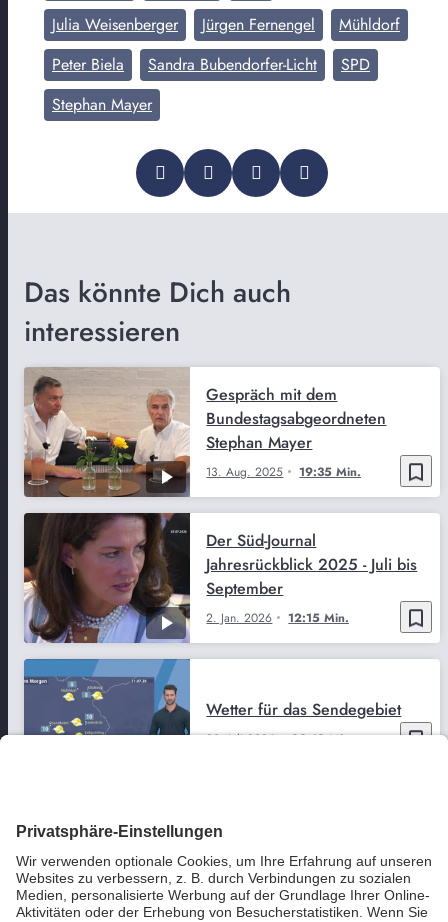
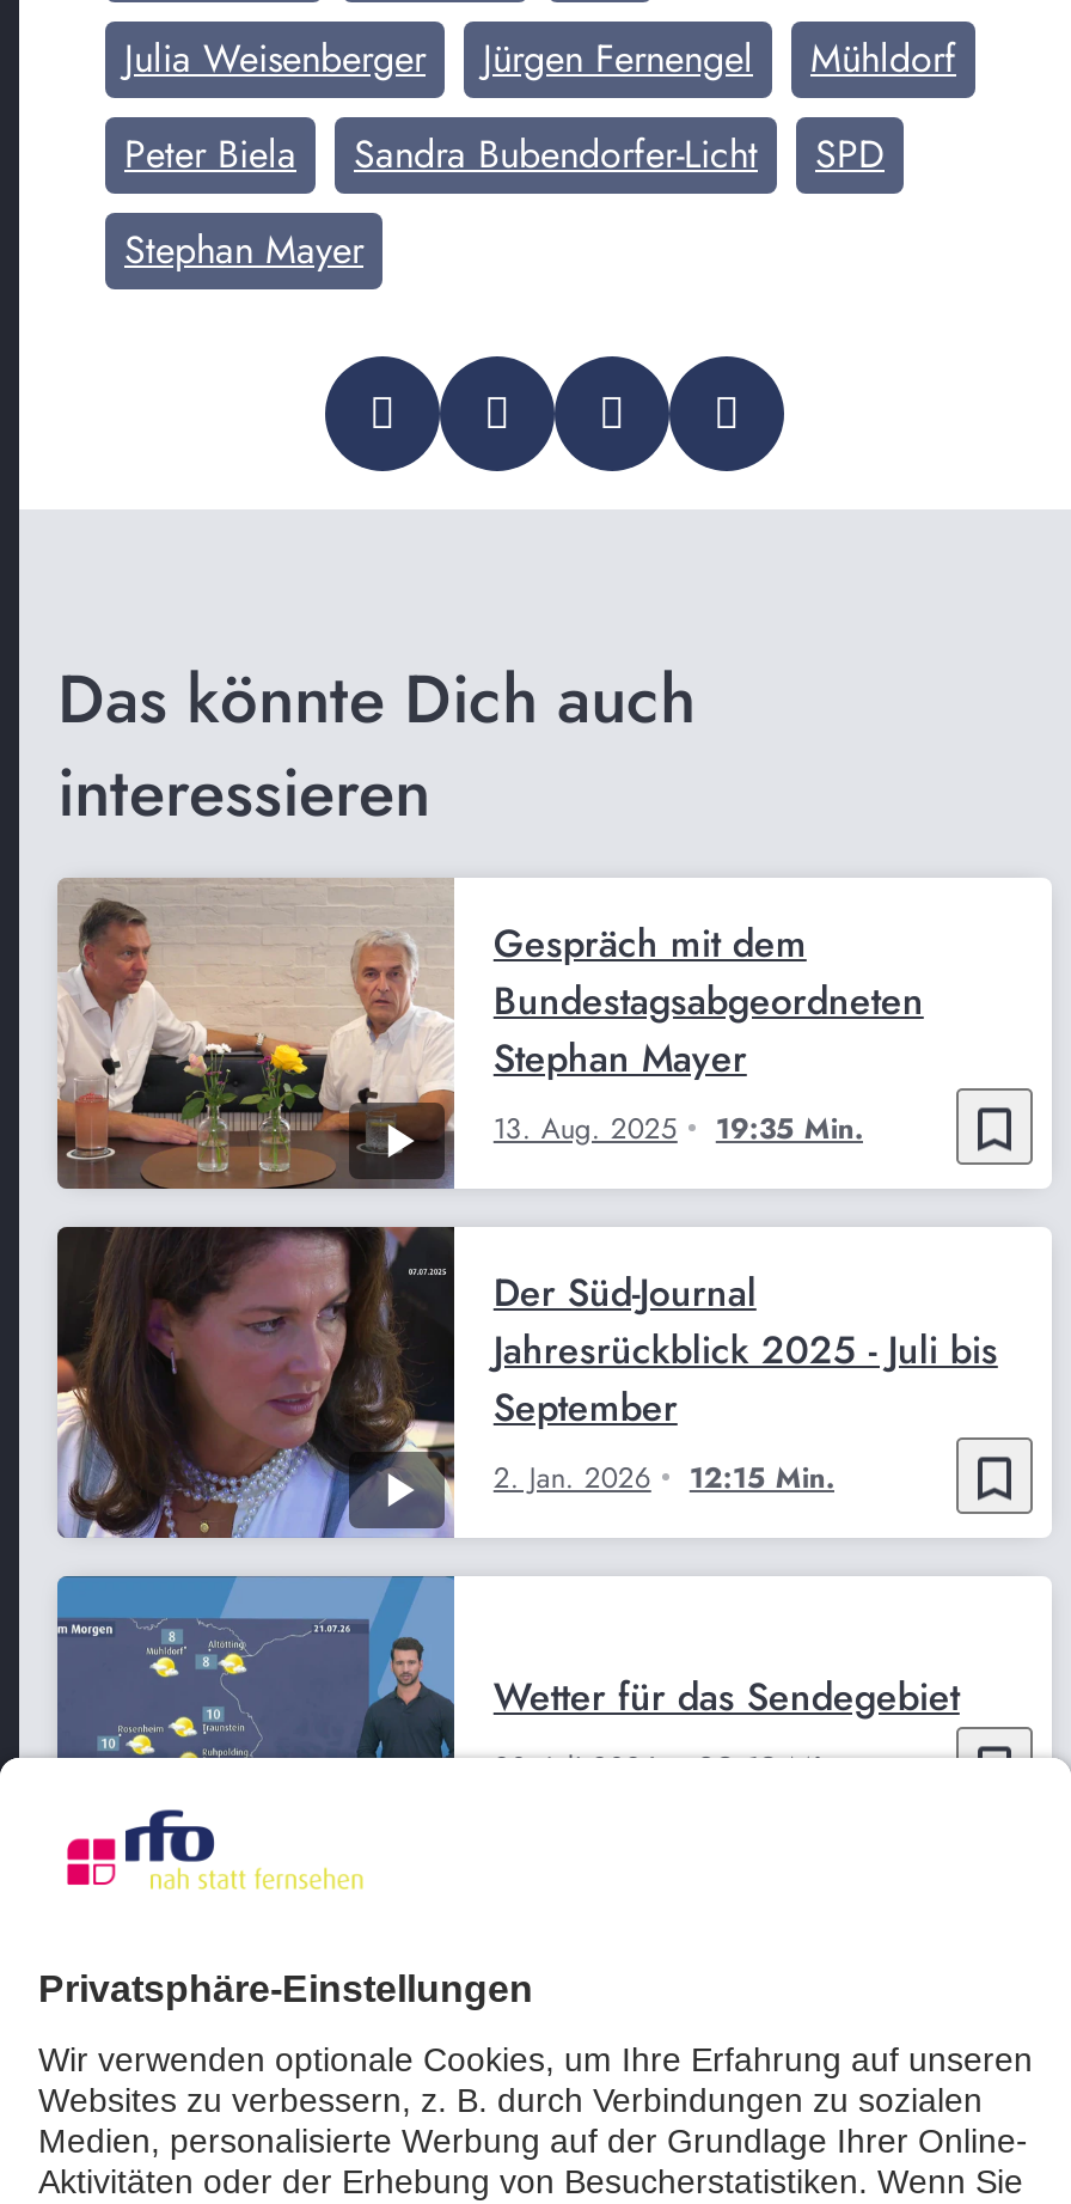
+ [image]
